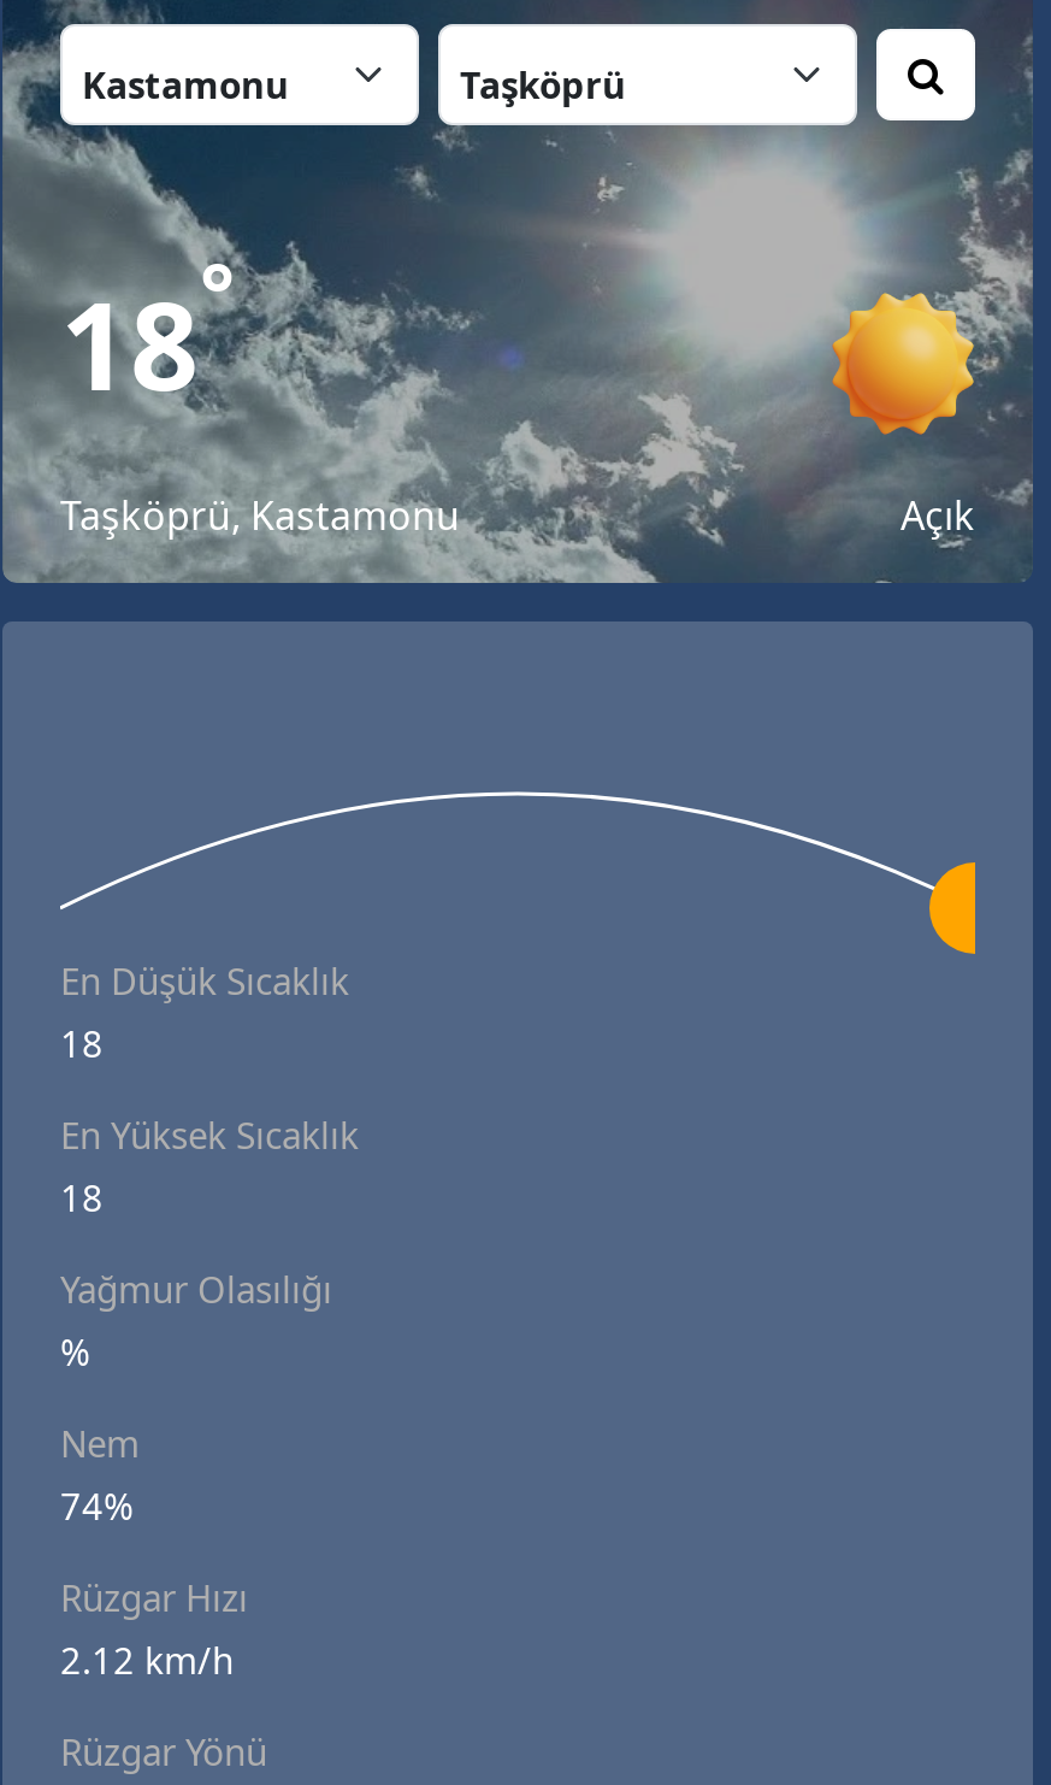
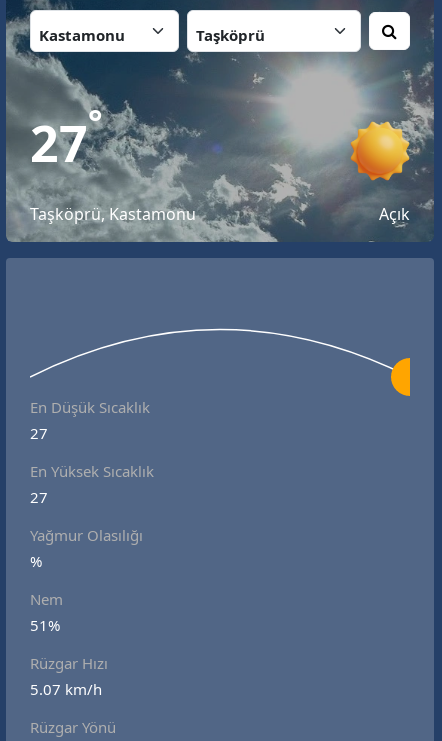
- 18°
+ 27°

- 18
+ 27

- 18
+ 27

- 74%
+ 51%

- 2.12 km/h
+ 5.07 km/h
